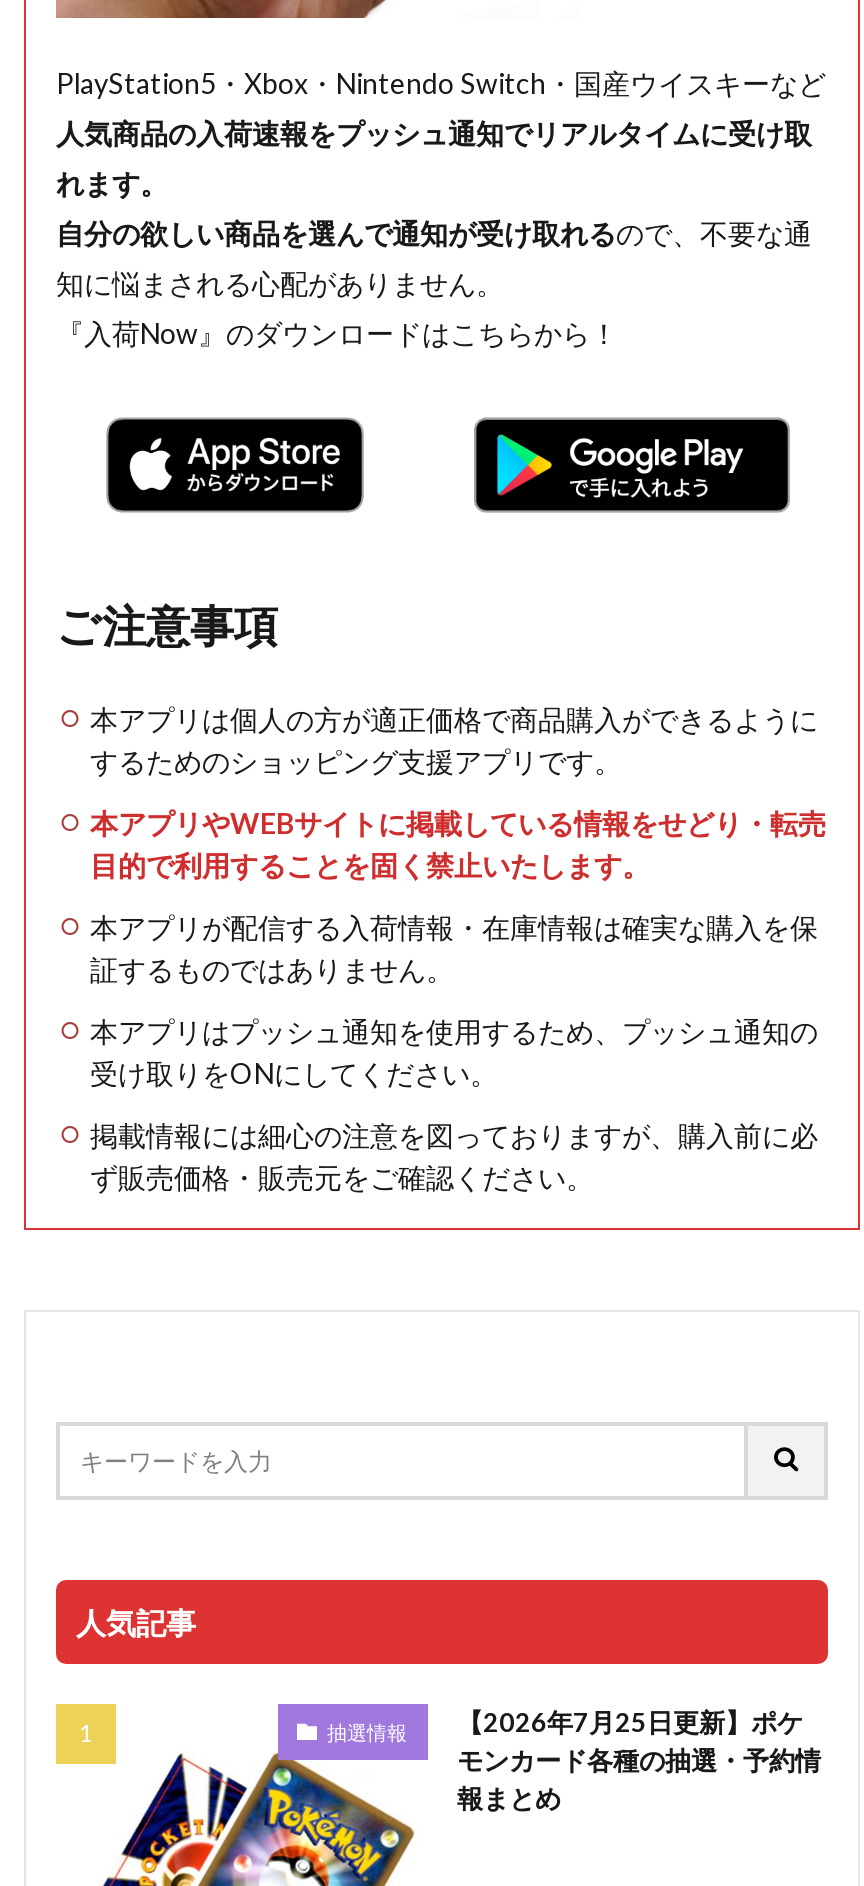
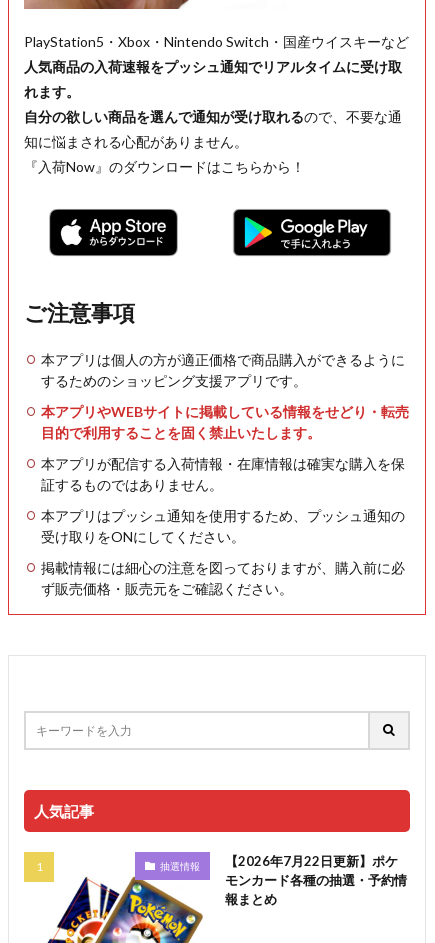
- 【2026年7月25日更新】ポケ
+ 【2026年7月22日更新】ポケ
